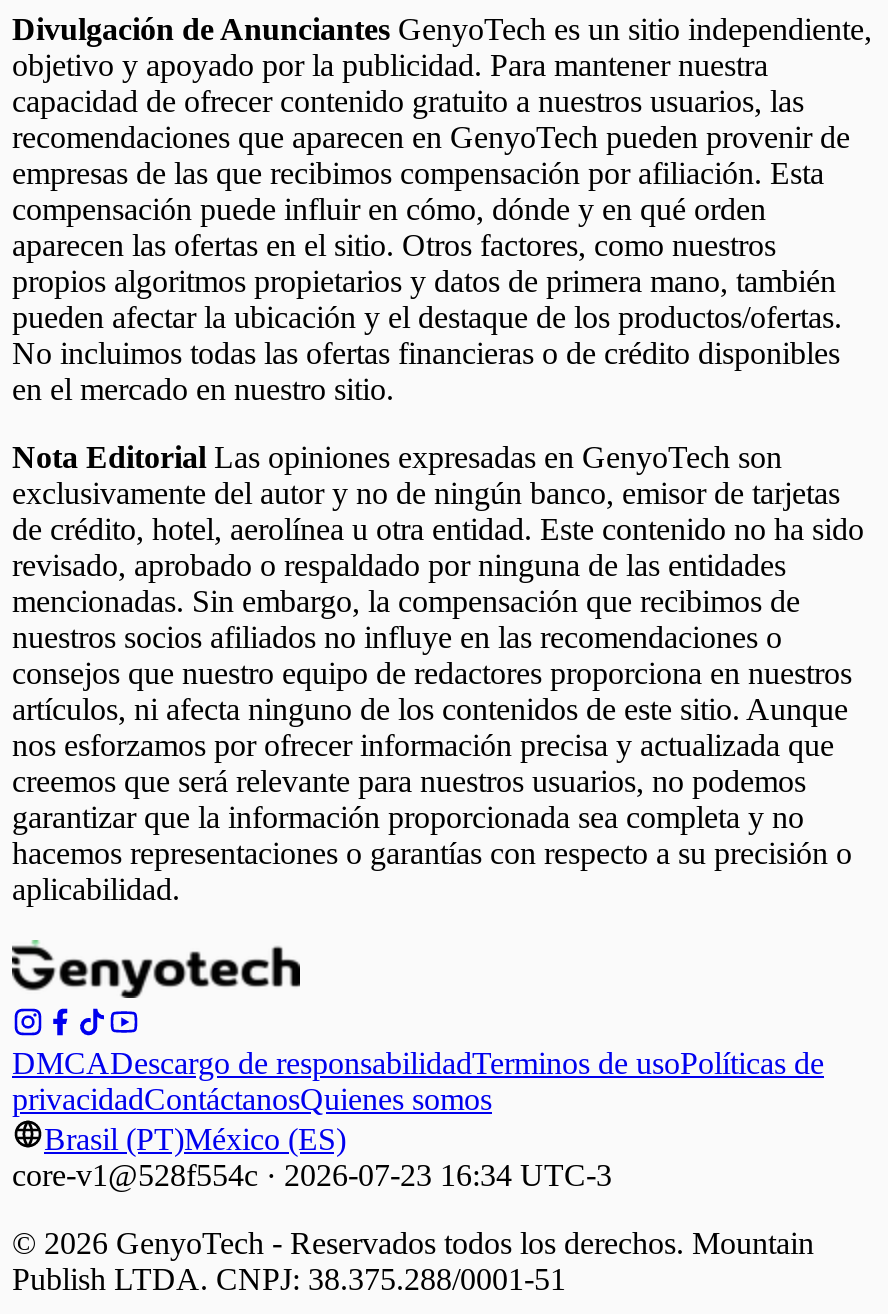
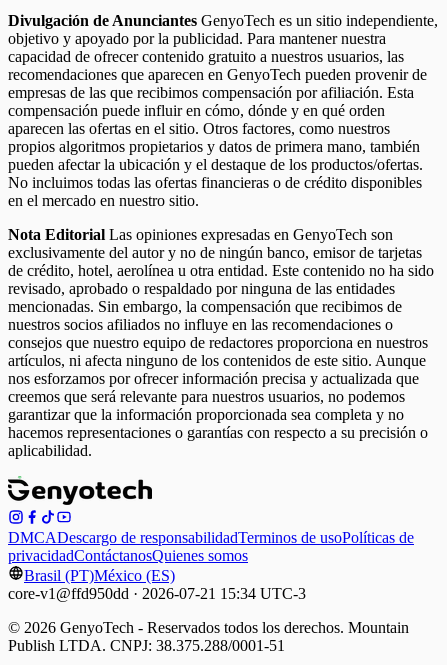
- core-v1@528f554c · 2026-07-23 16:34 UTC-3
+ core-v1@ffd950dd · 2026-07-21 15:34 UTC-3
